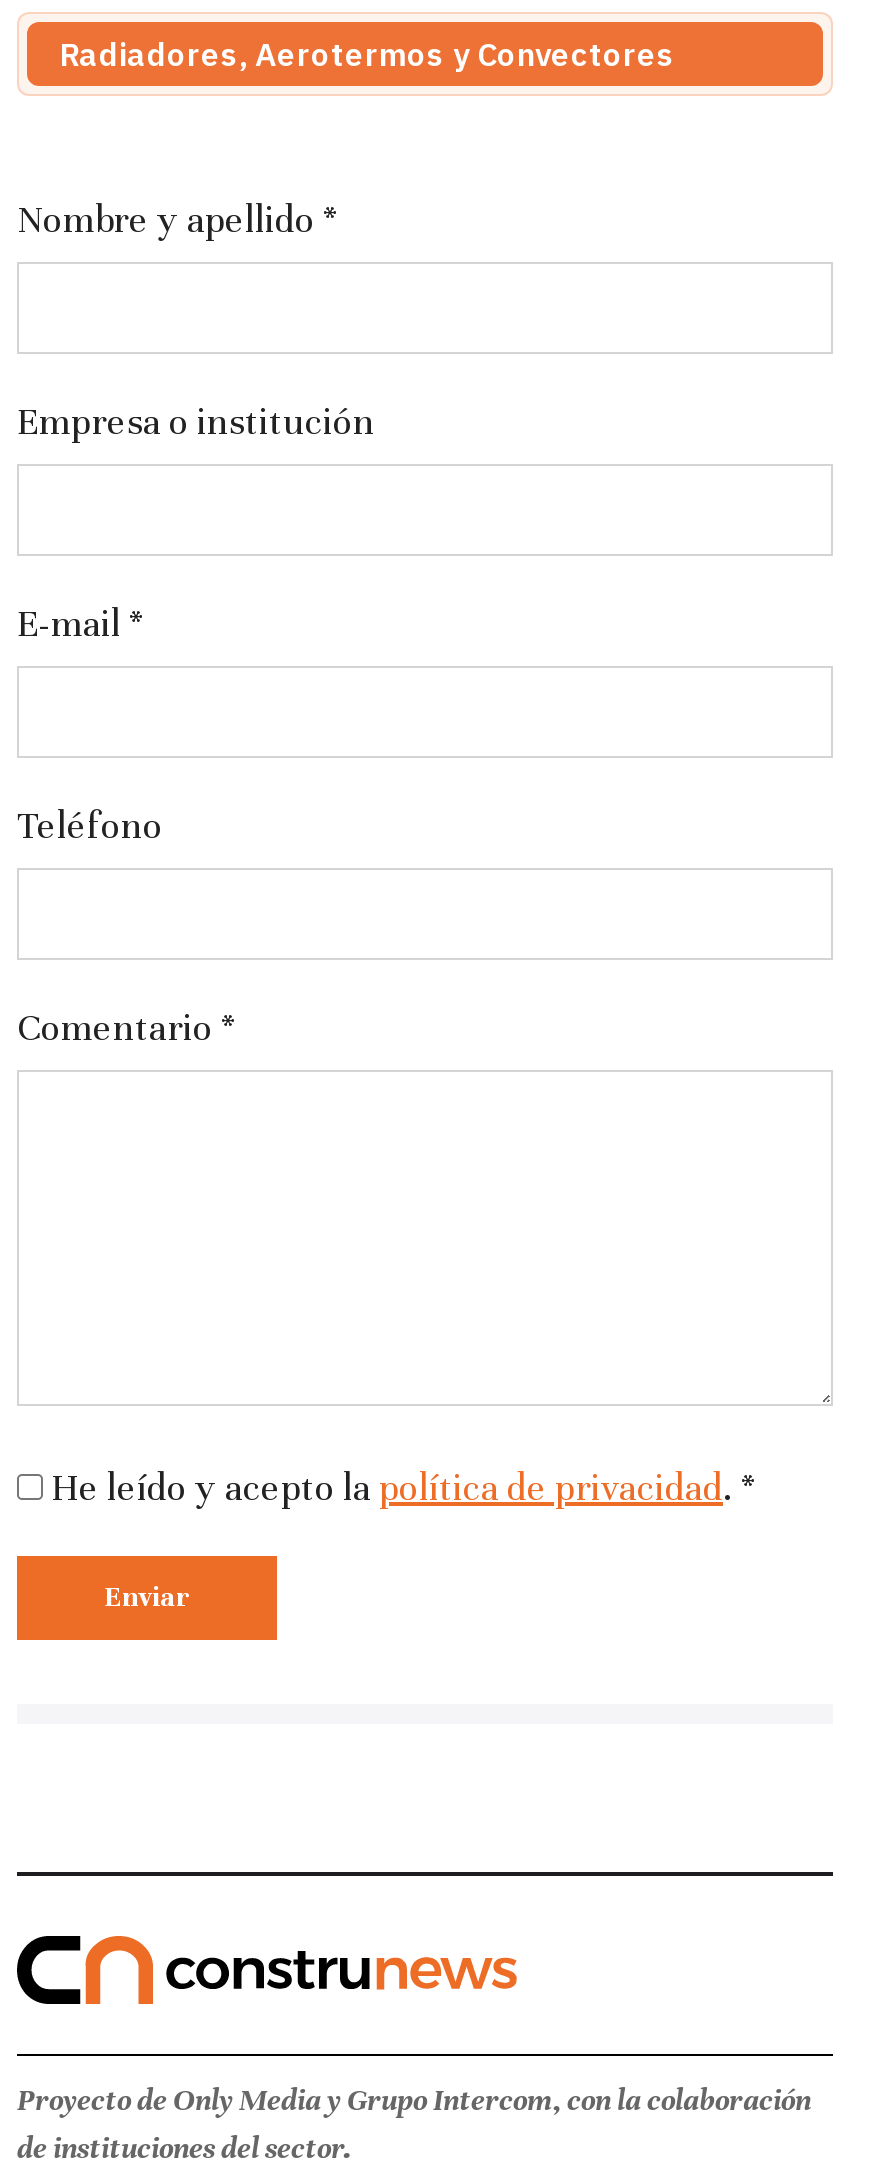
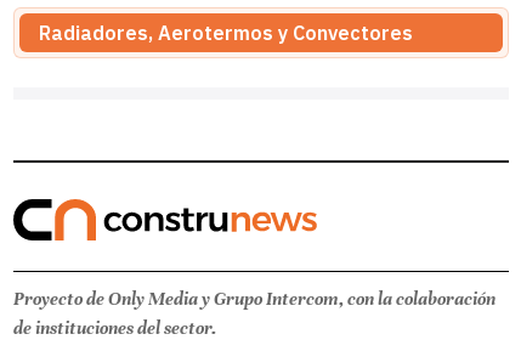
- Nombre y apellido *

- Empresa o institución

- E-mail *

- Teléfono

- Comentario *

- He leído y acepto la política de privacidad. *
- Enviar
